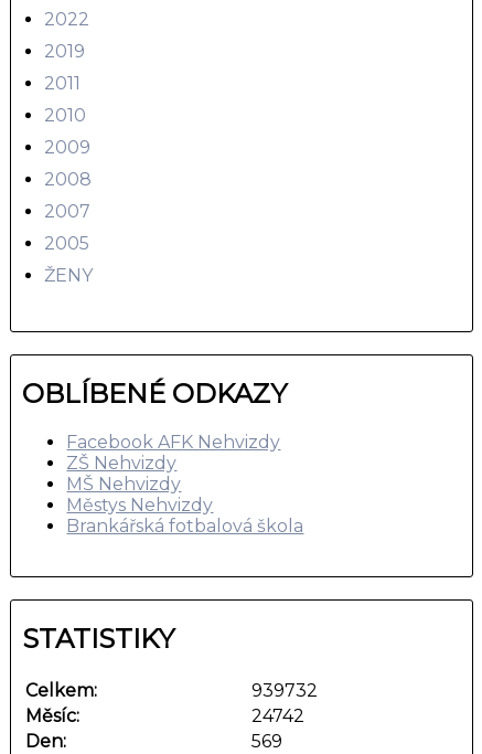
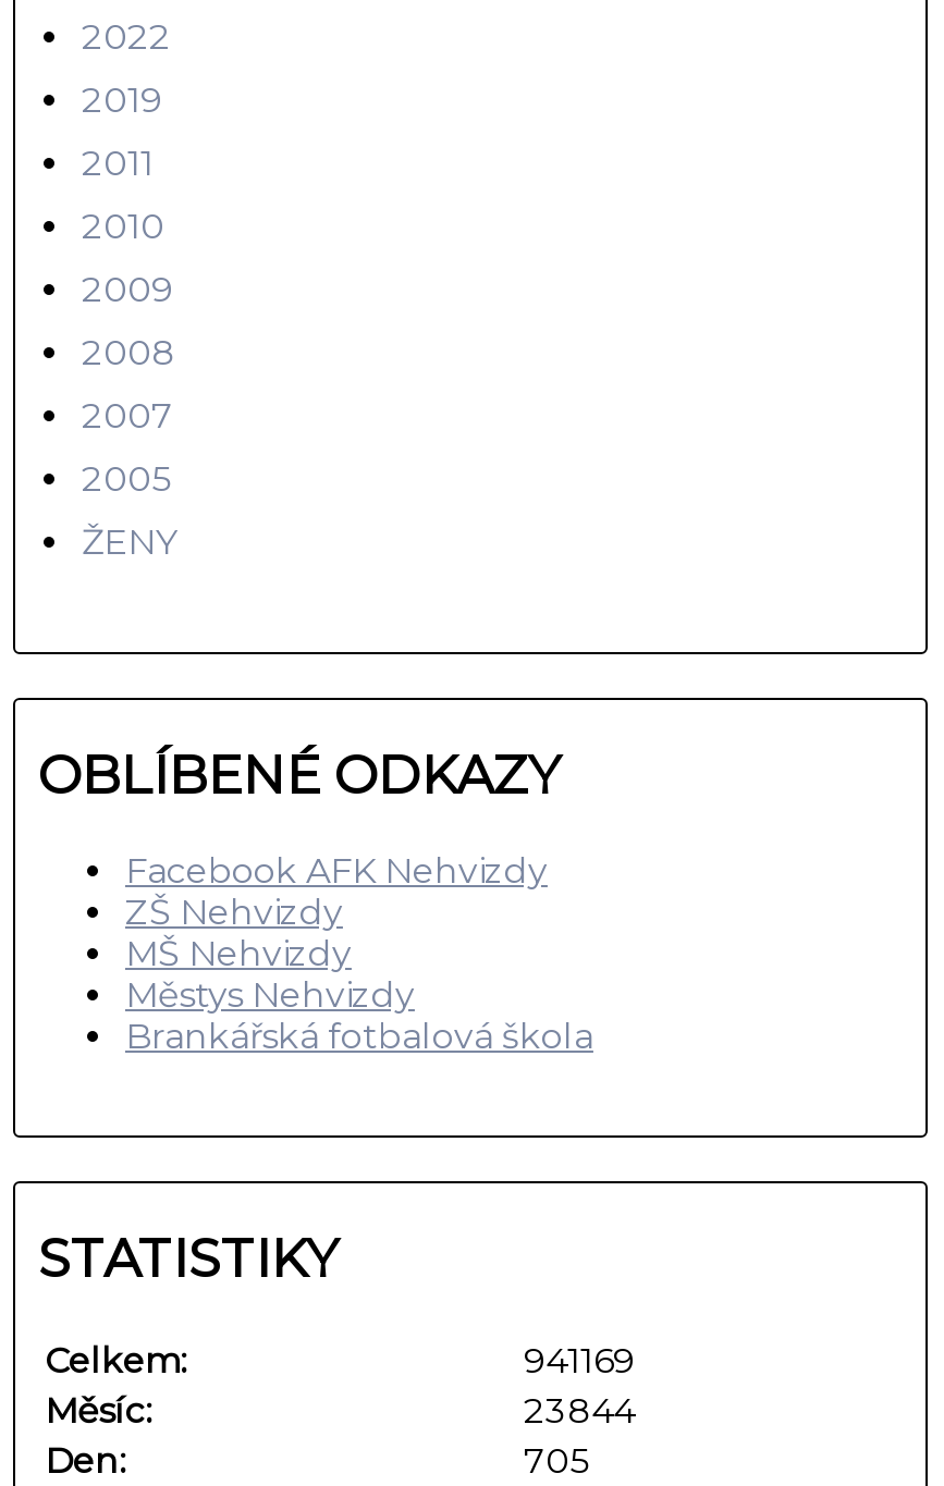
- 939732
+ 941169

- 24742
+ 23844

- 569
+ 705
